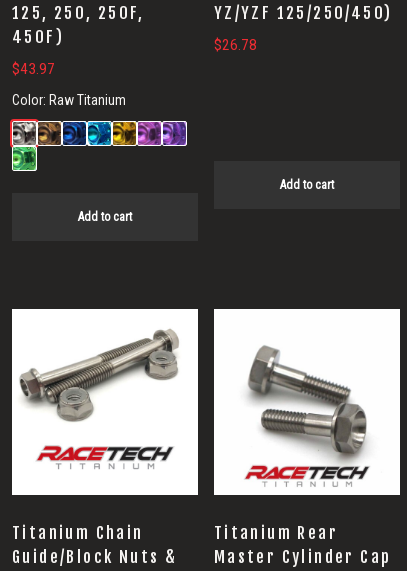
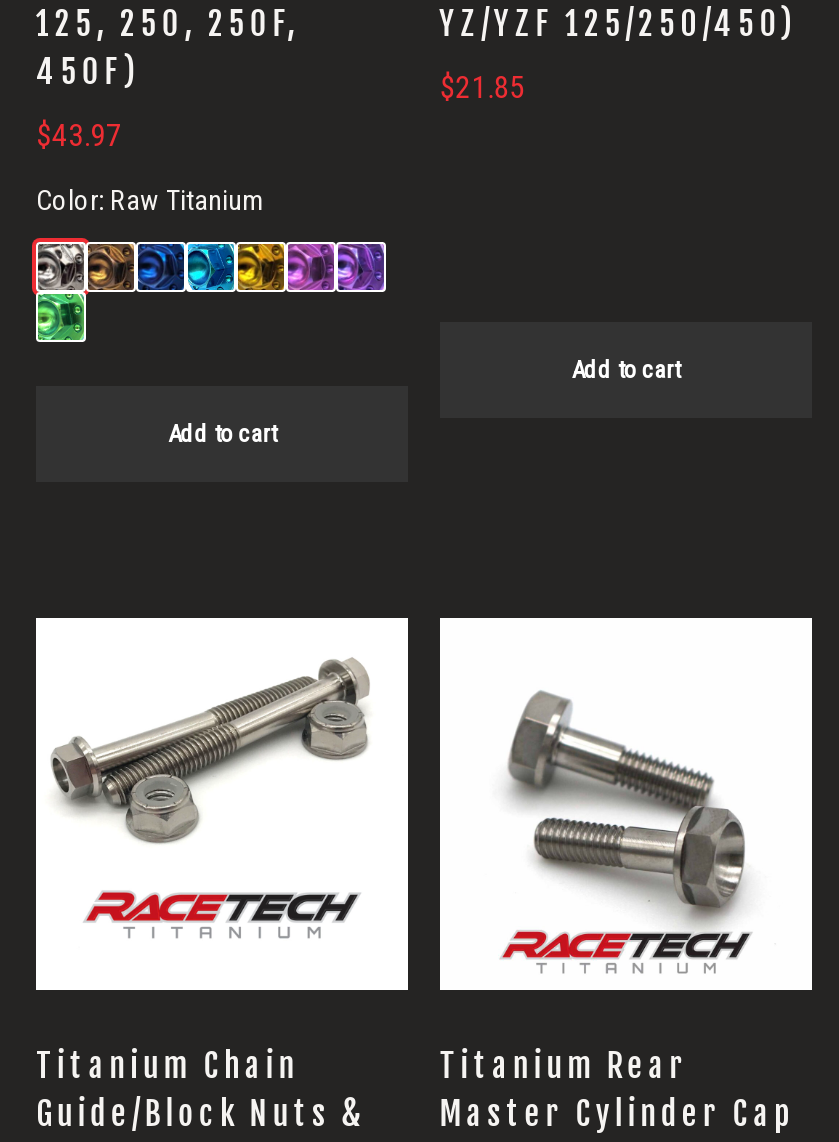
- $26.78
+ $21.85
